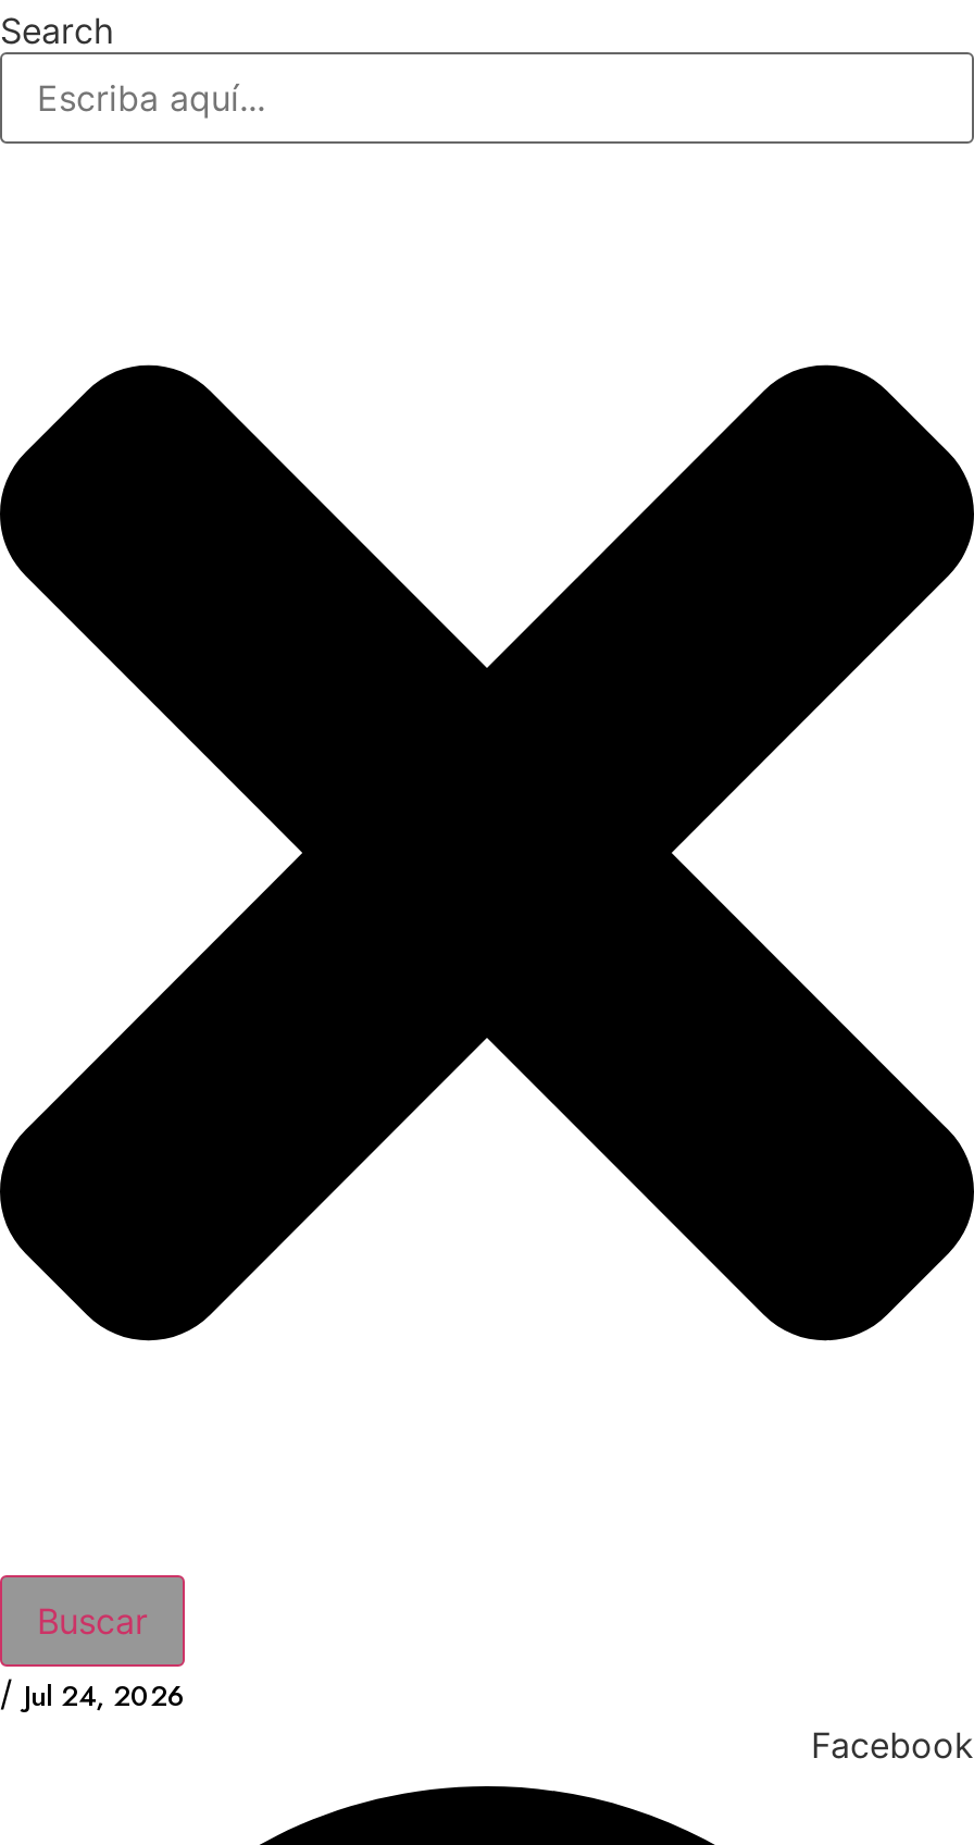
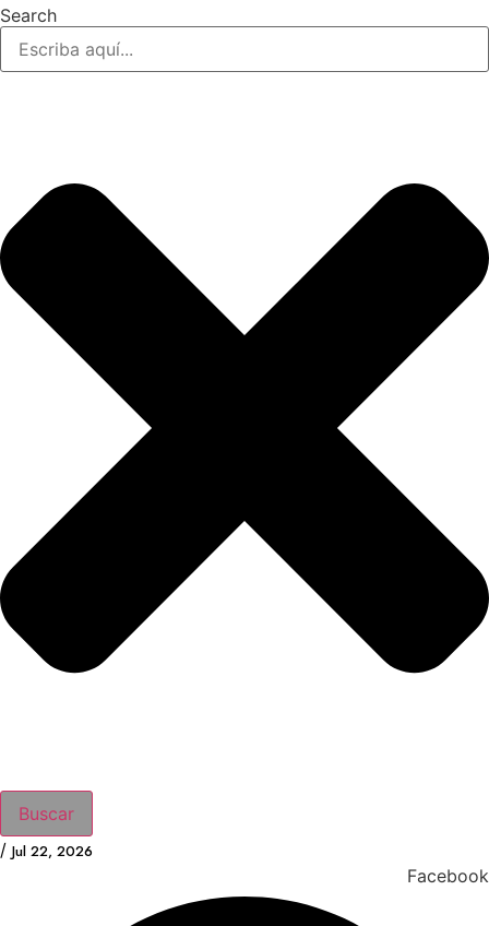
- / Jul 24, 2026
+ / Jul 22, 2026
